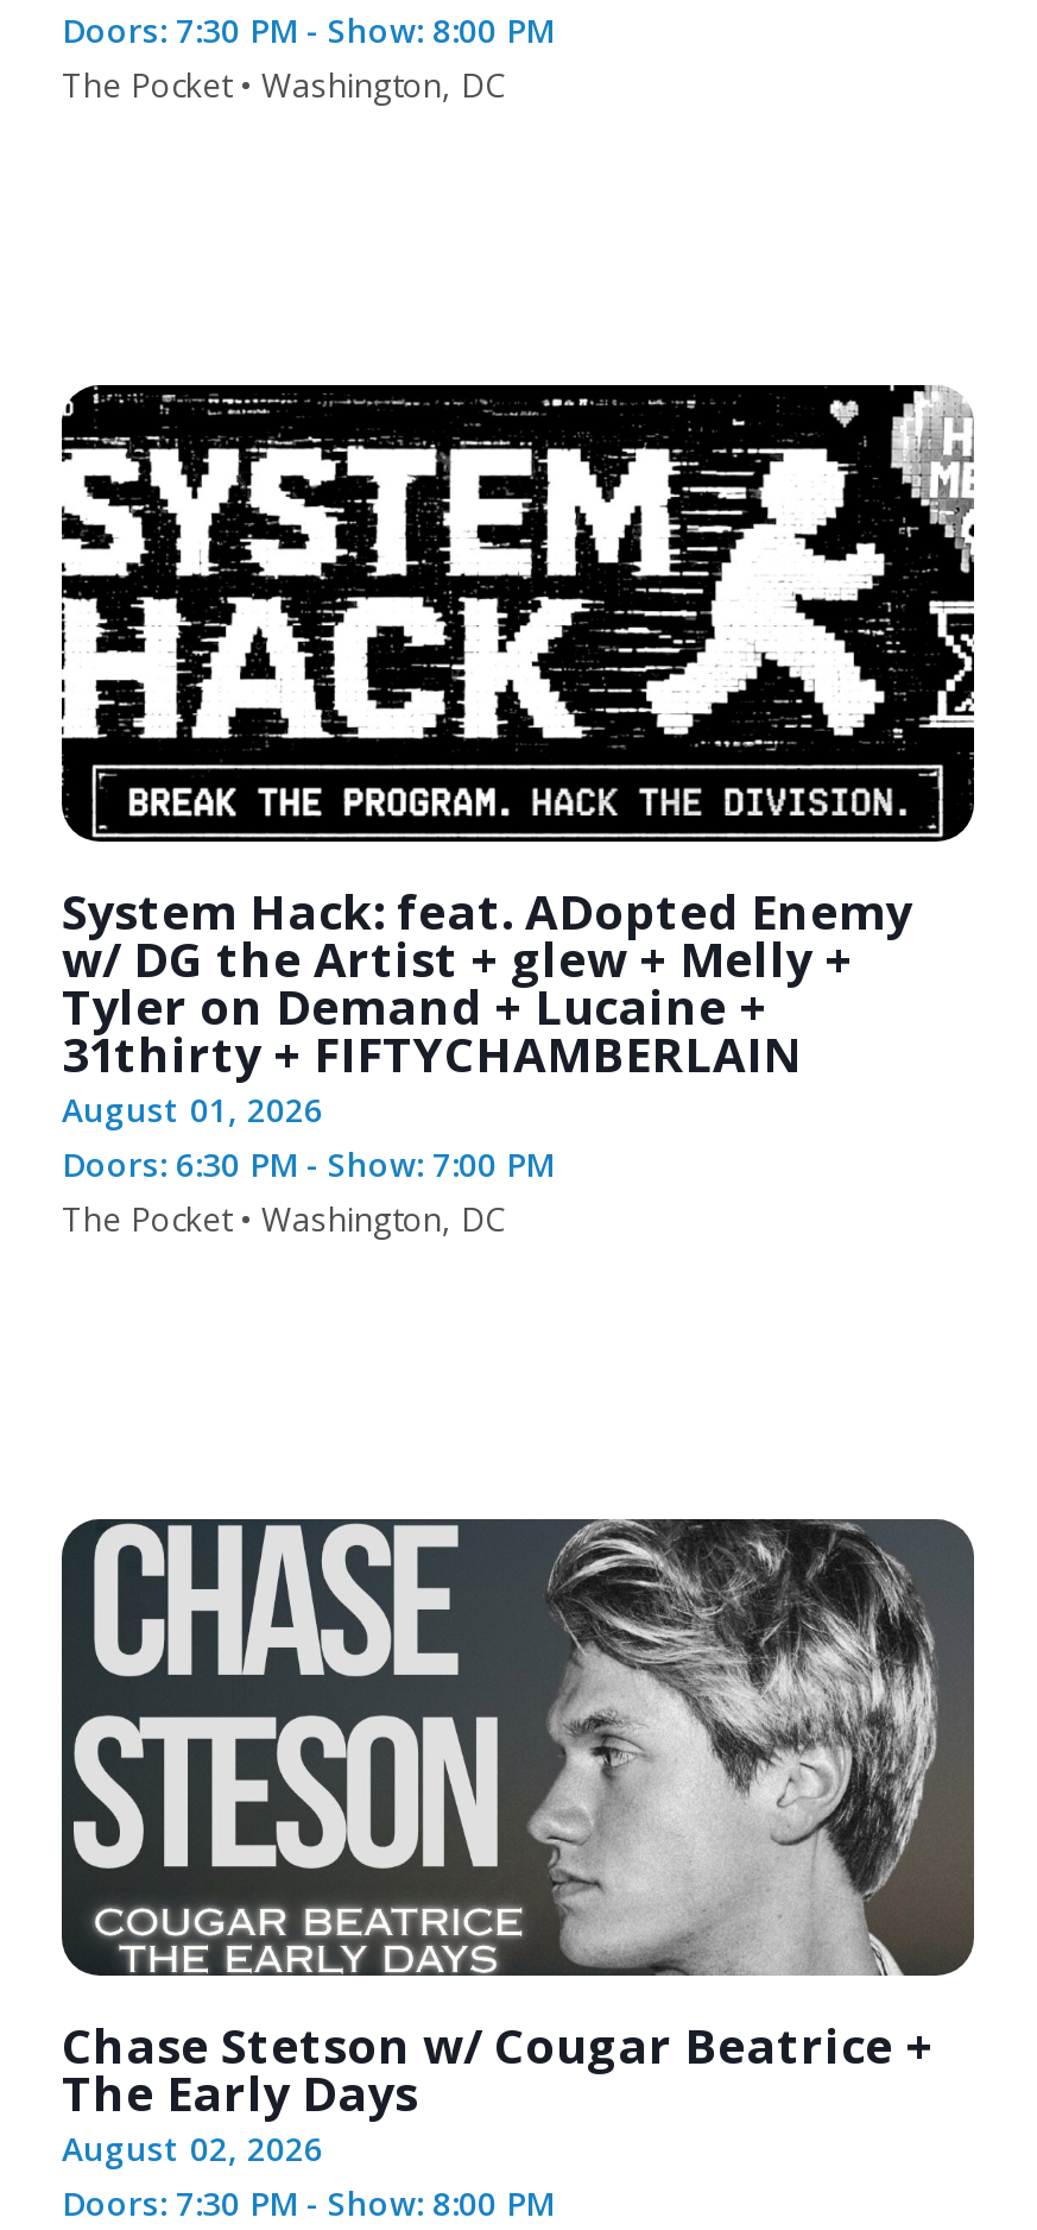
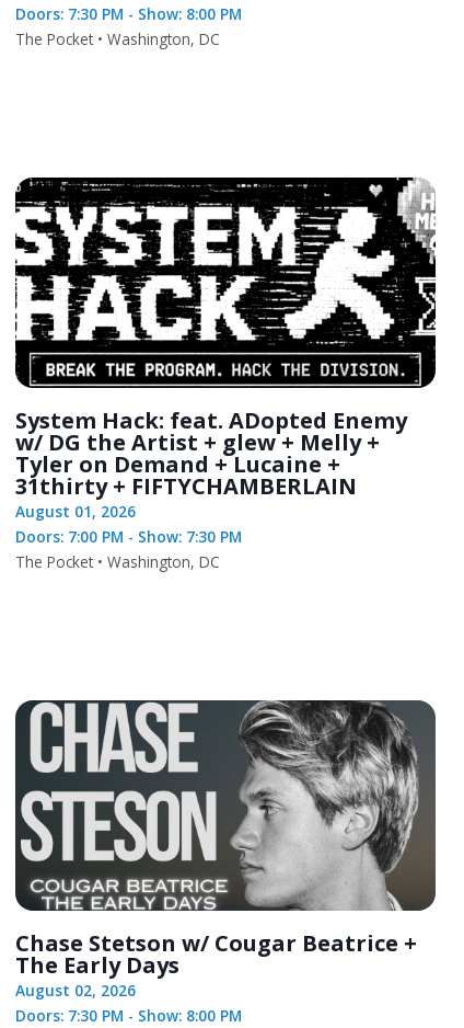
- Doors: 6:30 PM - Show: 7:00 PM
+ Doors: 7:00 PM - Show: 7:30 PM
